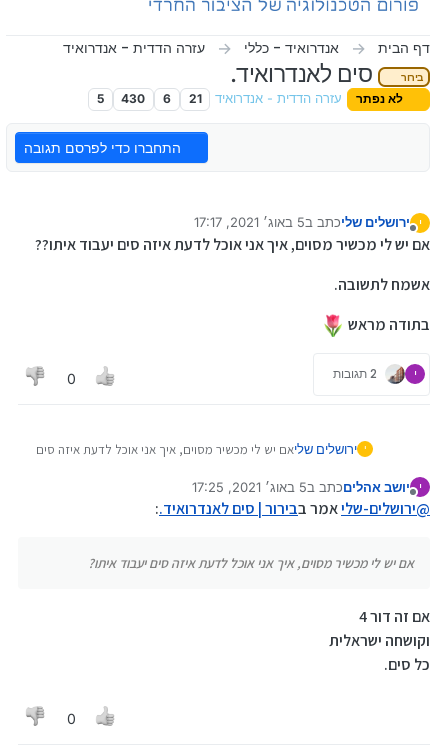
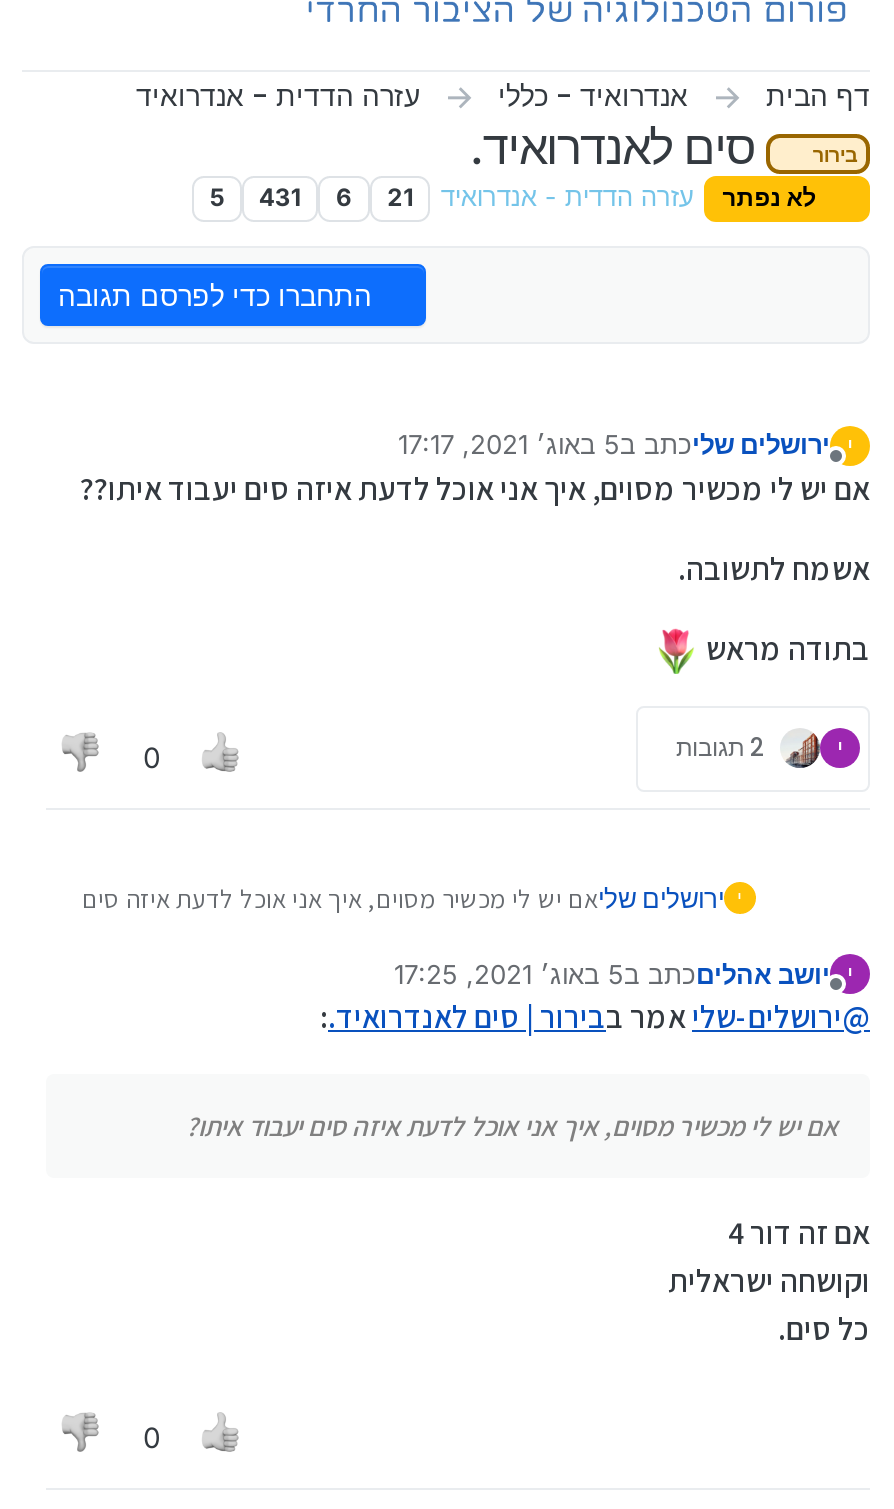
- לא נפתר עזרה הדדית - אנדרואיד 21 6 430 5
+ לא נפתר עזרה הדדית - אנדרואיד 21 6 431 5
